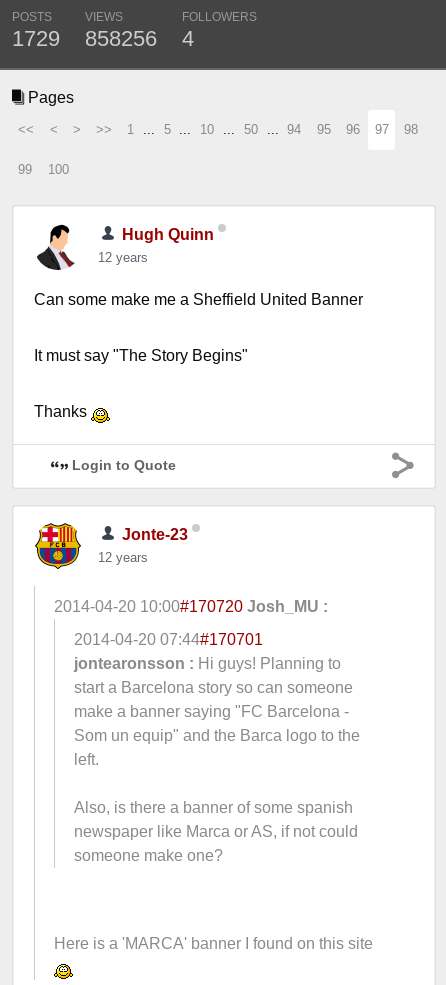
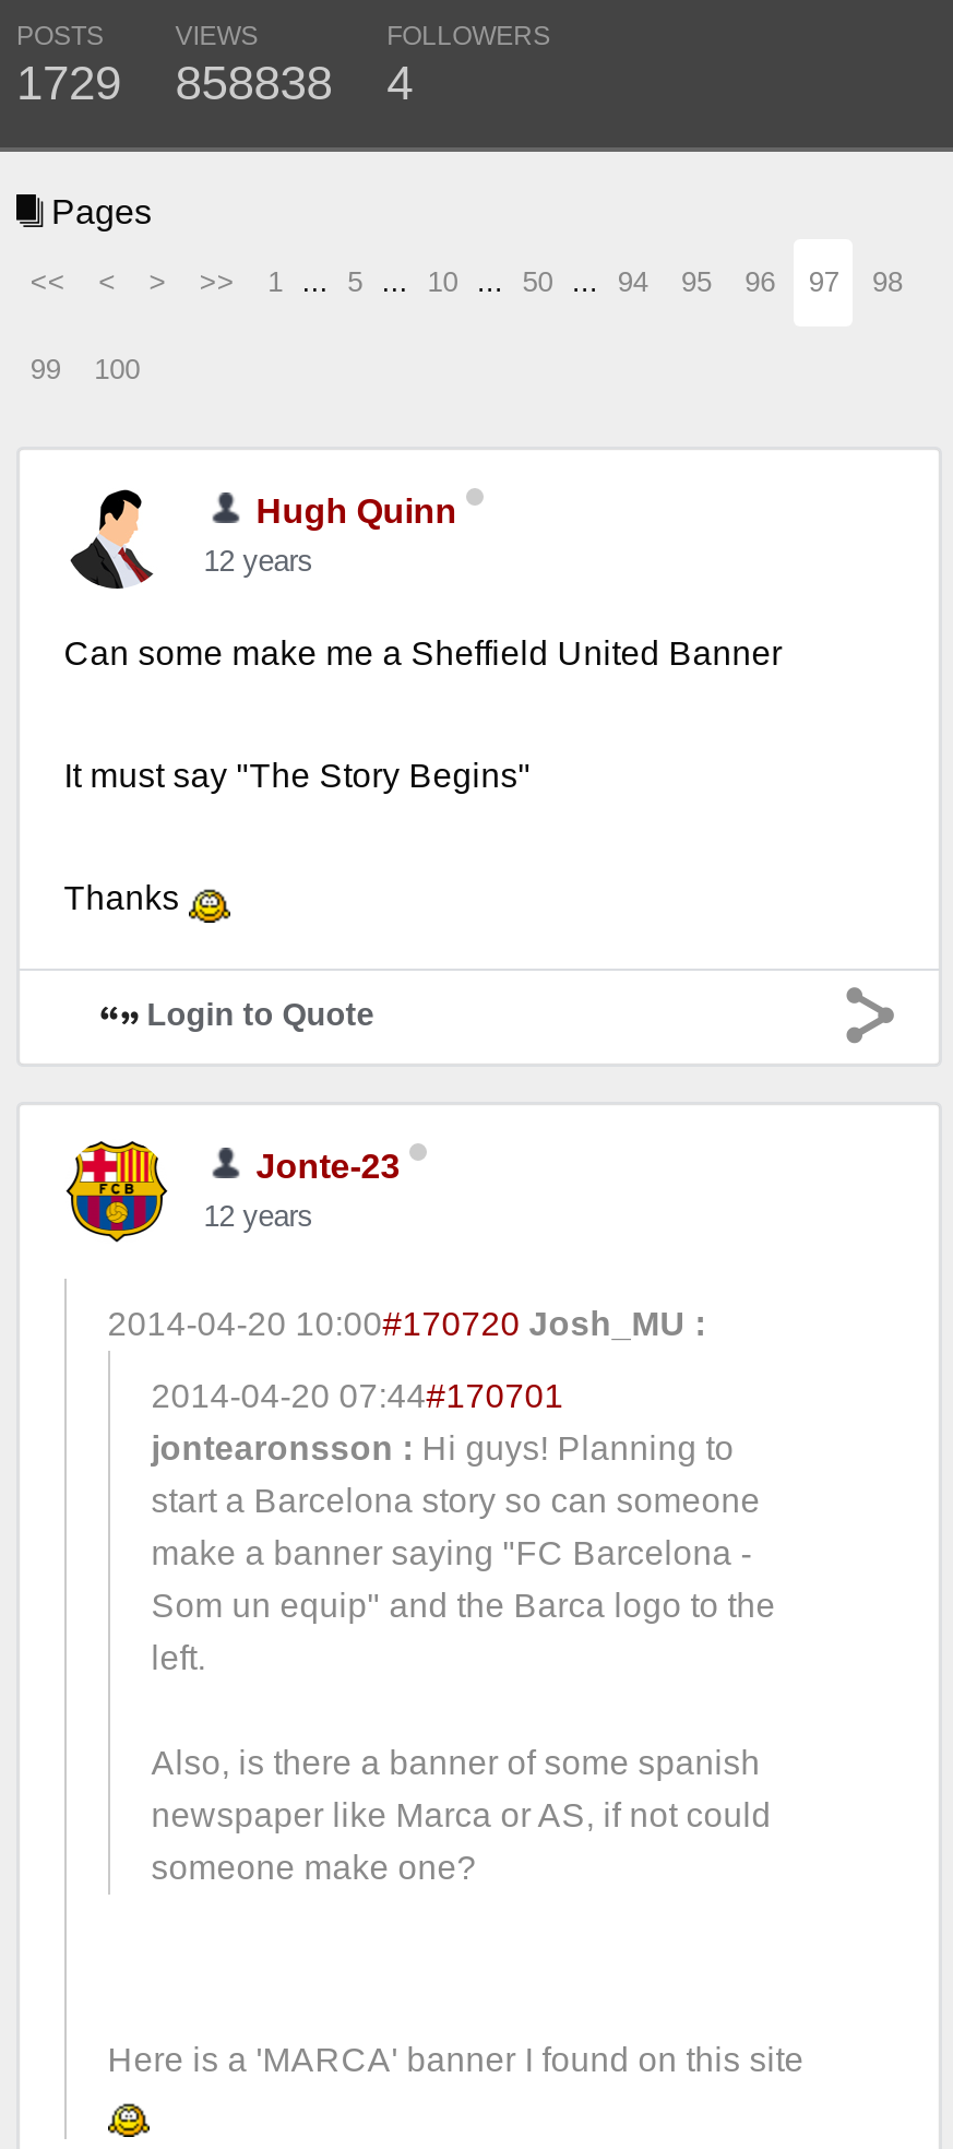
- 1729 858256 4
+ 1729 858838 4
